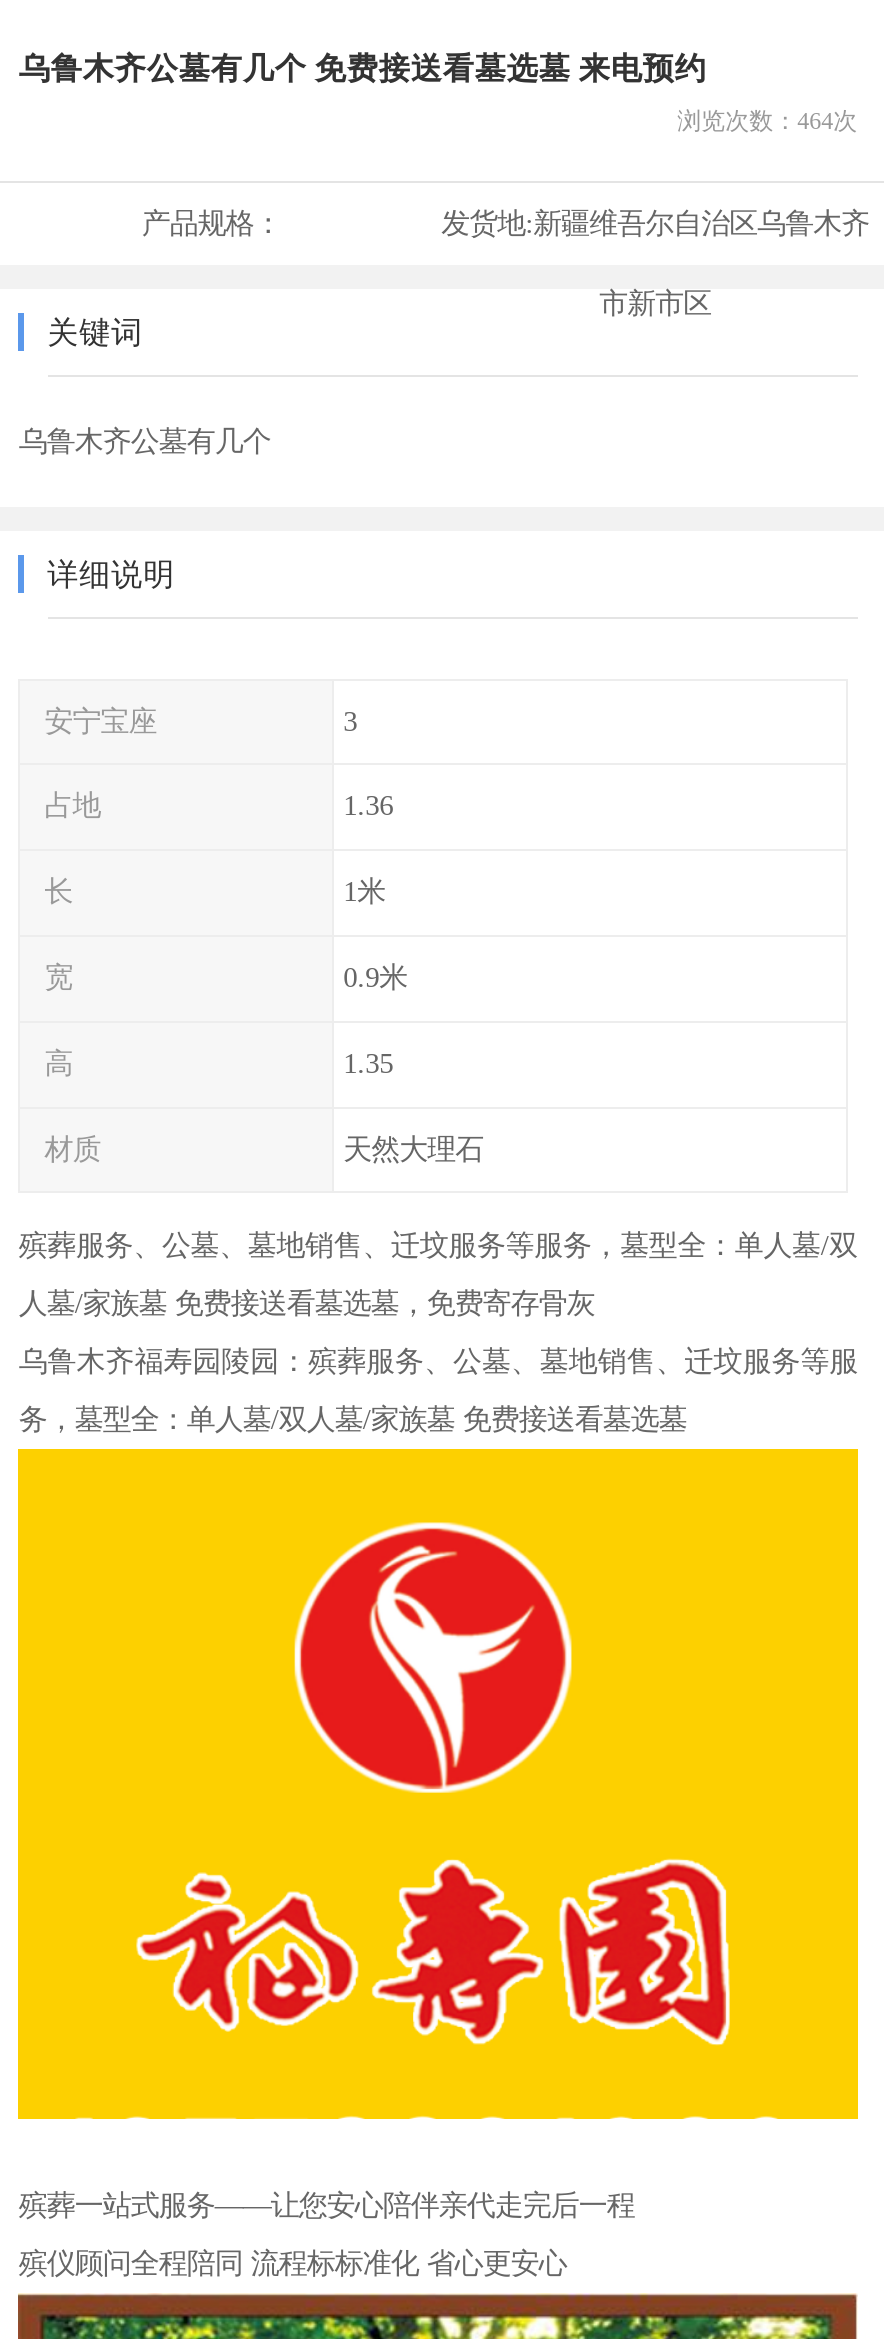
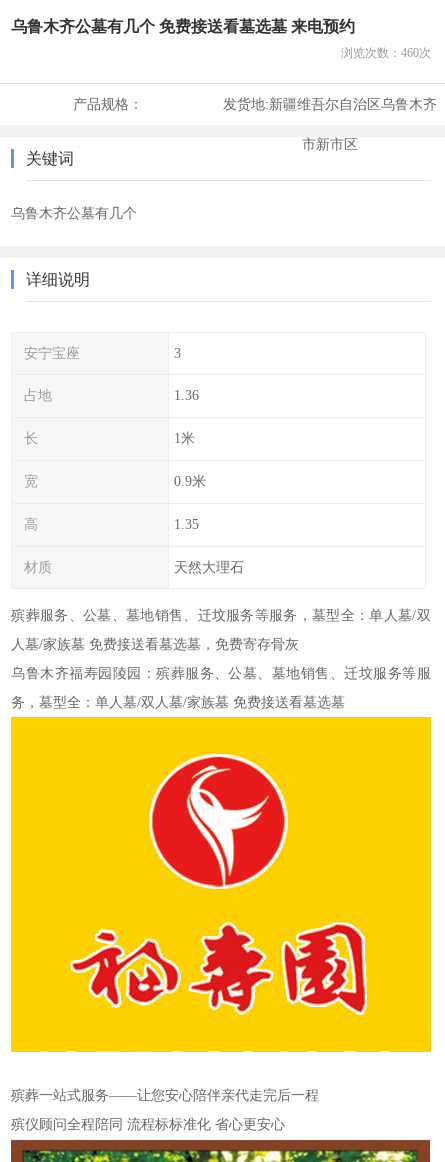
- 浏览次数：464次
+ 浏览次数：460次
